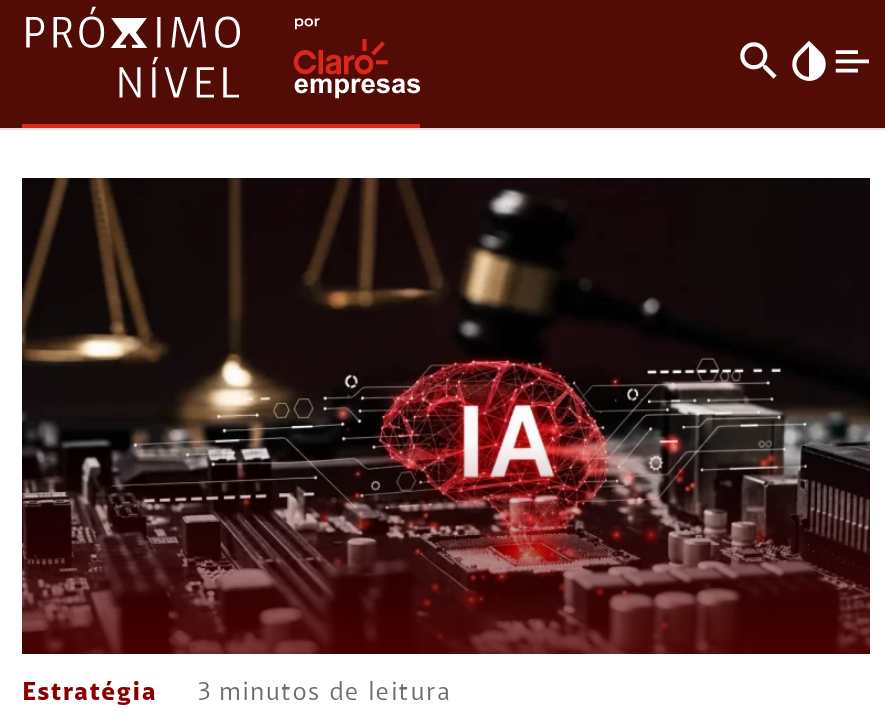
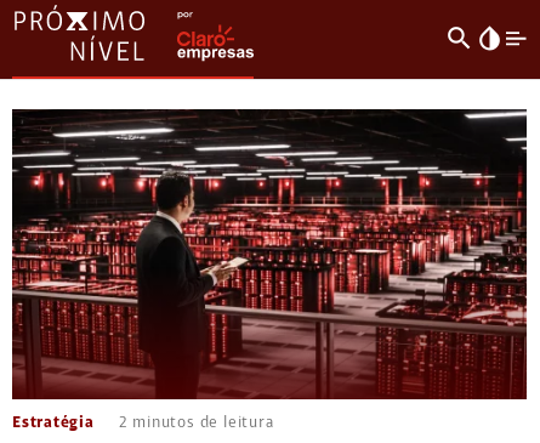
- [image]
- 3 minutos de leitura
+ [image]
+ 2 minutos de leitura
